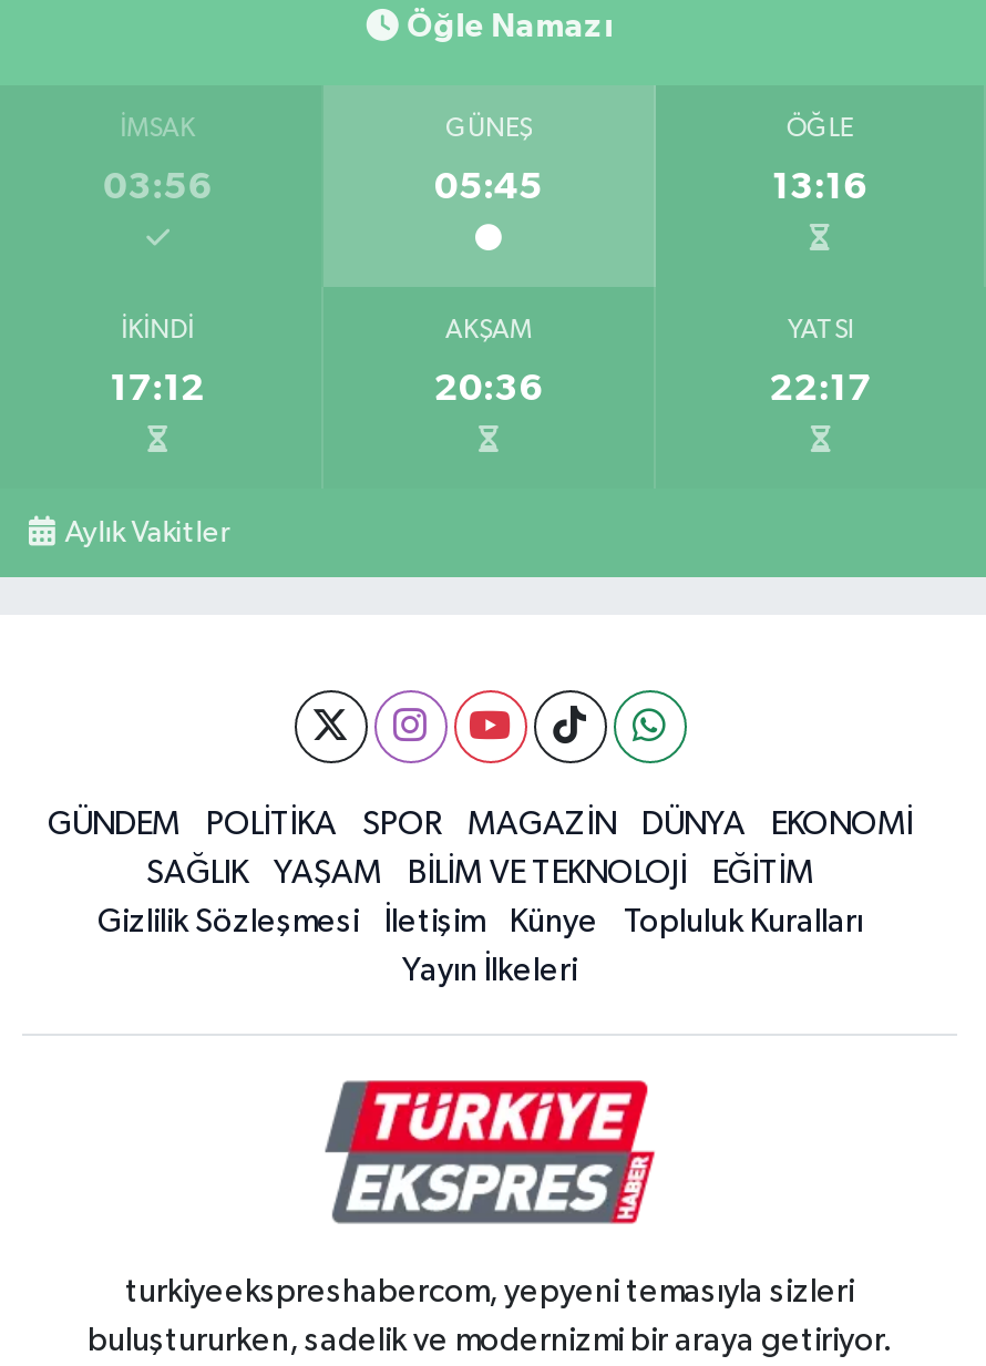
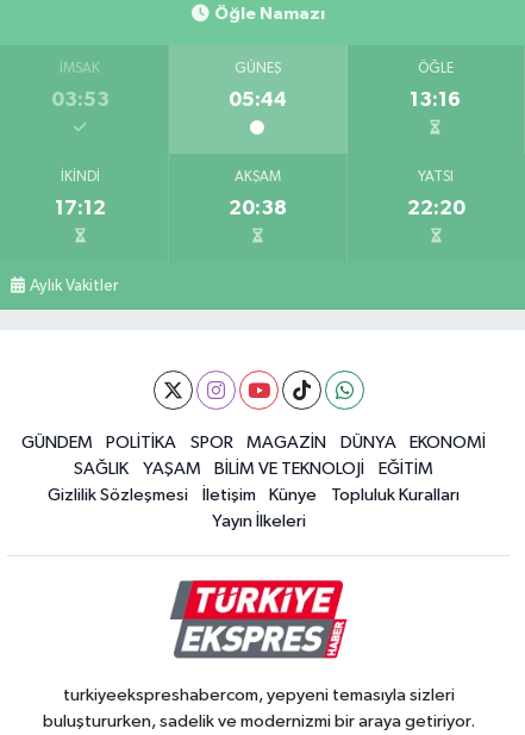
- 03:56
+ 03:53

- 05:45
+ 05:44

- 20:36
+ 20:38

- 22:17
+ 22:20
